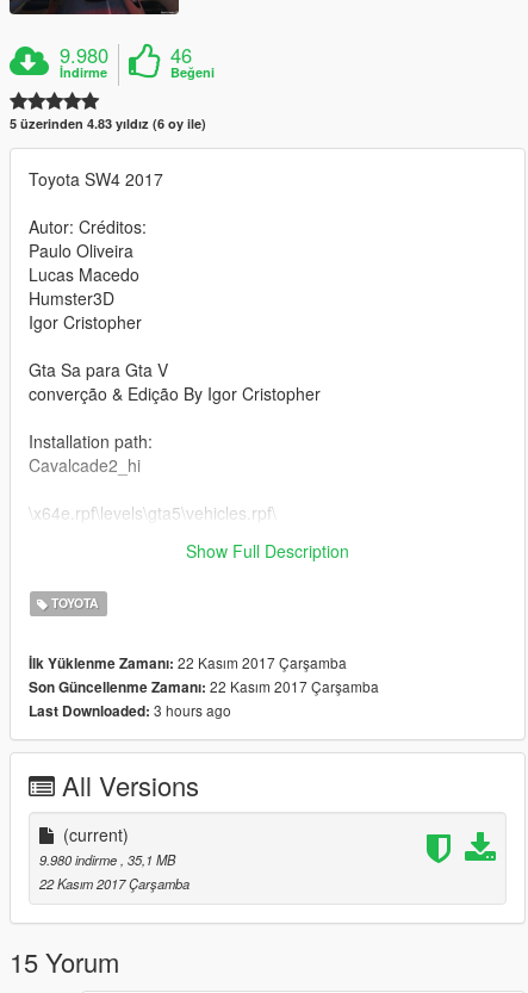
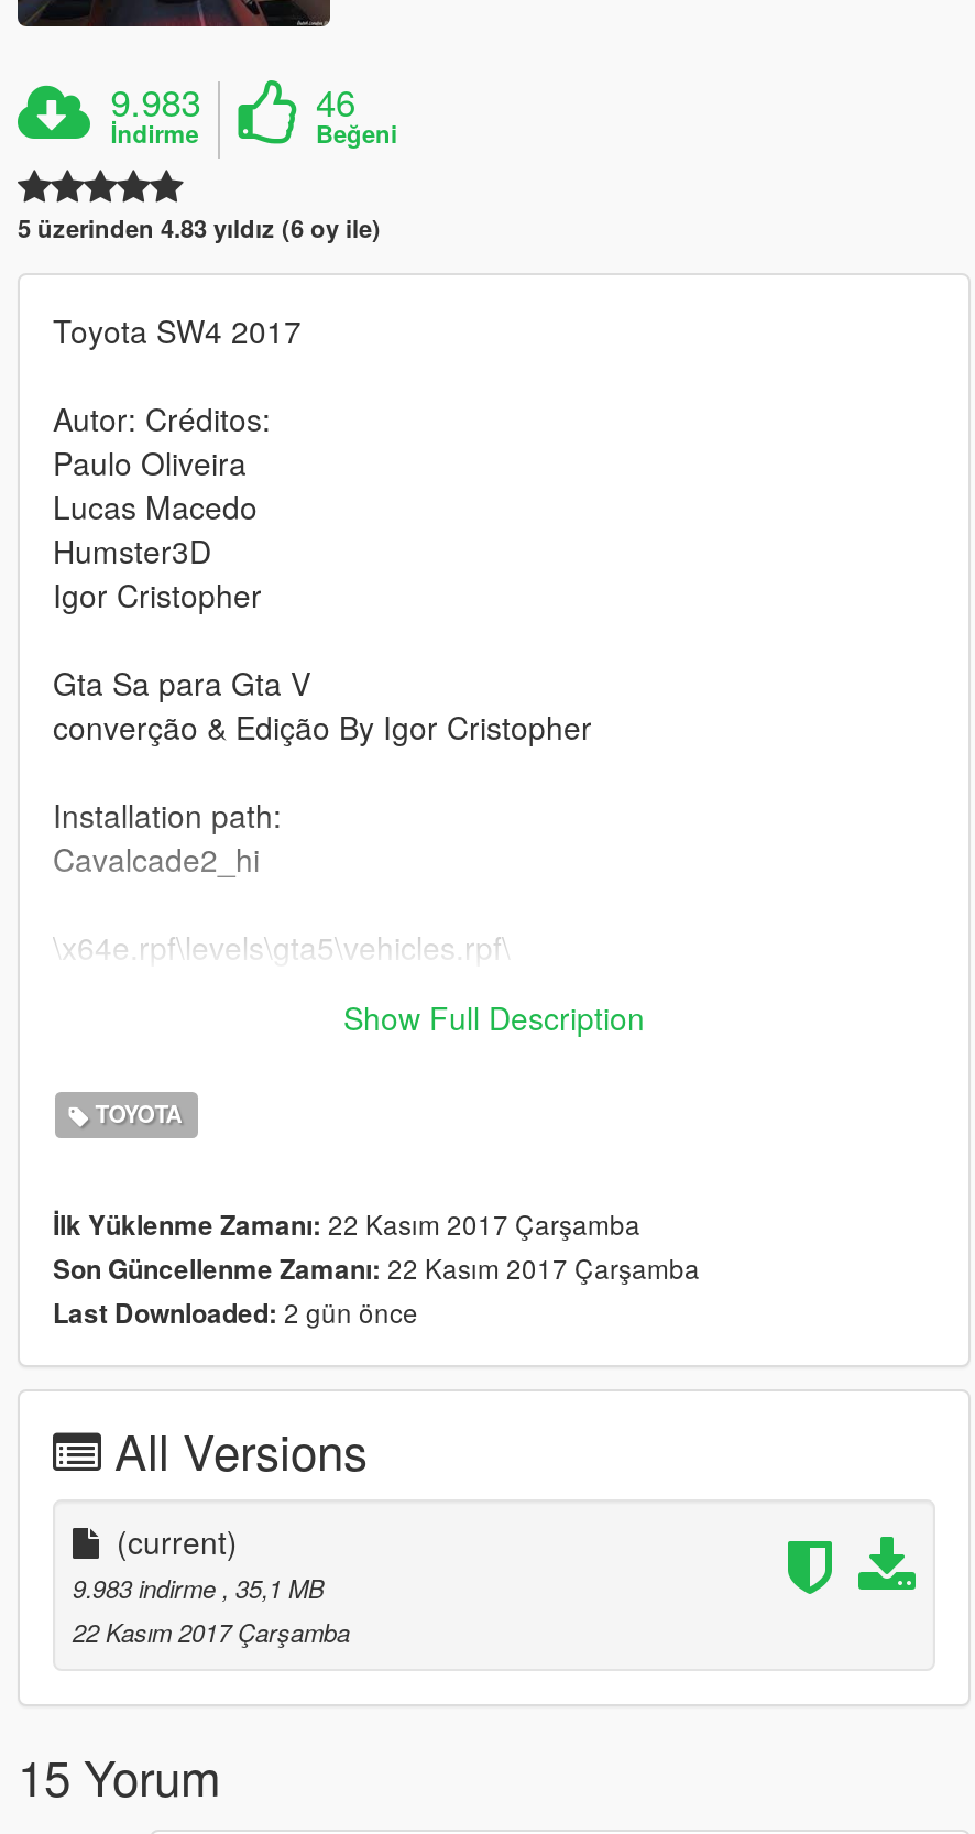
- 9.980
+ 9.983

- Last Downloaded: 3 hours ago
+ Last Downloaded: 2 gün önce

- 9.980 indirme, 35,1 MB
+ 9.983 indirme, 35,1 MB
